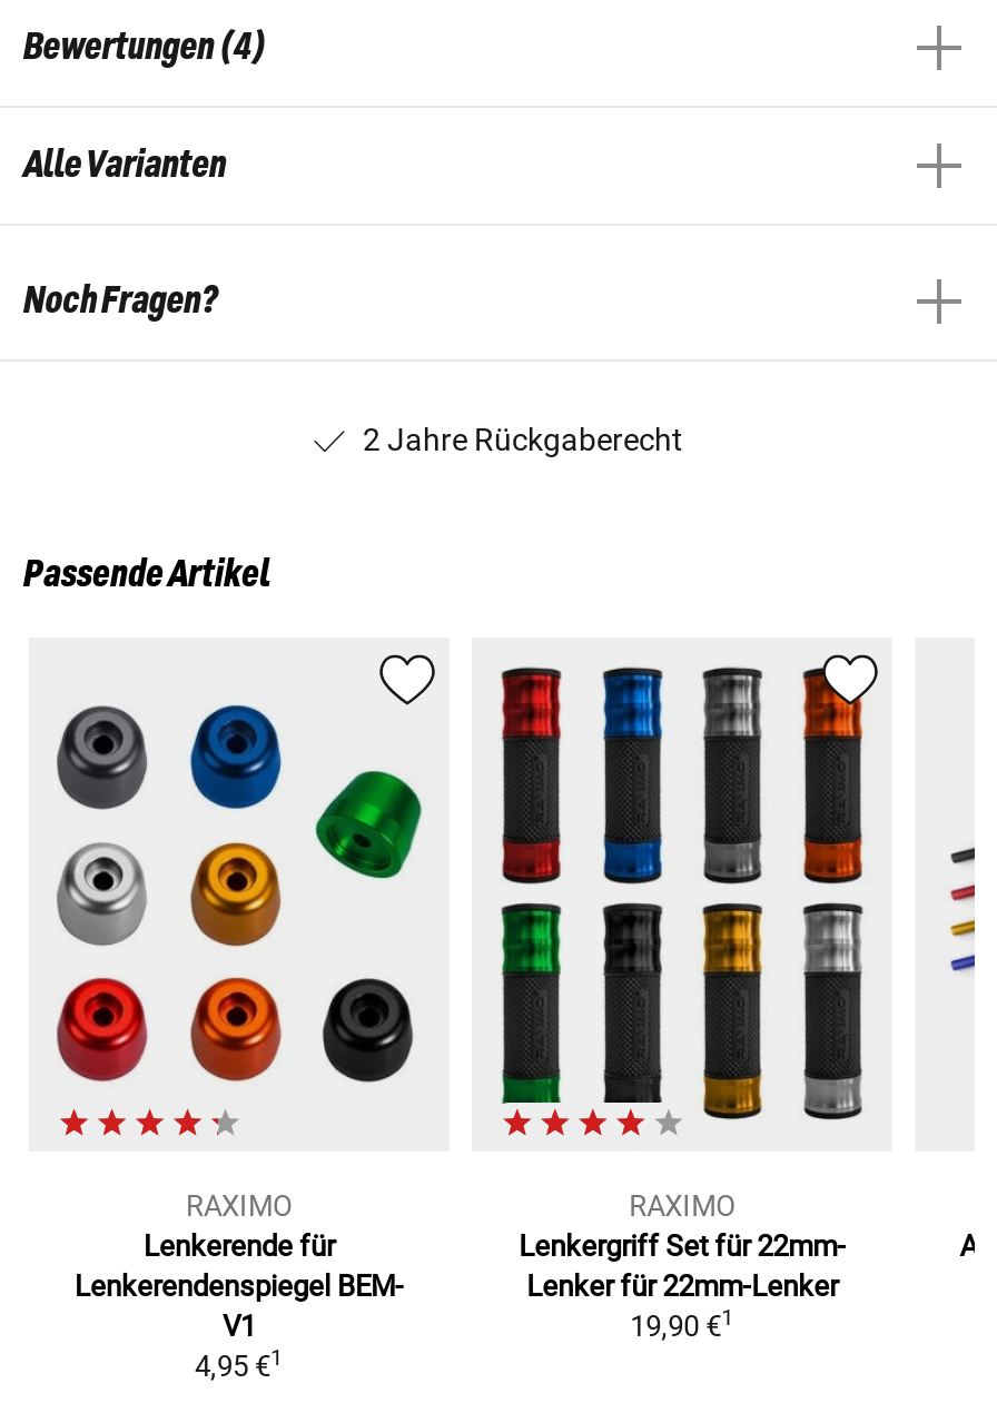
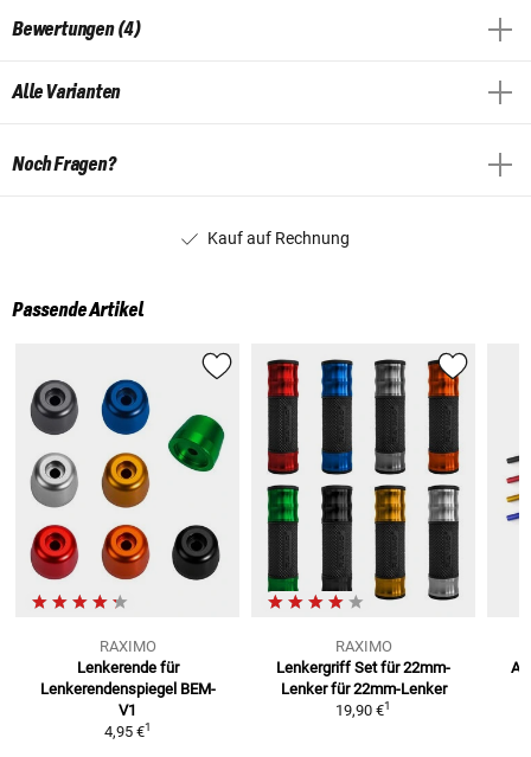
- 2 Jahre Rückgaberecht
+ Kauf auf Rechnung
